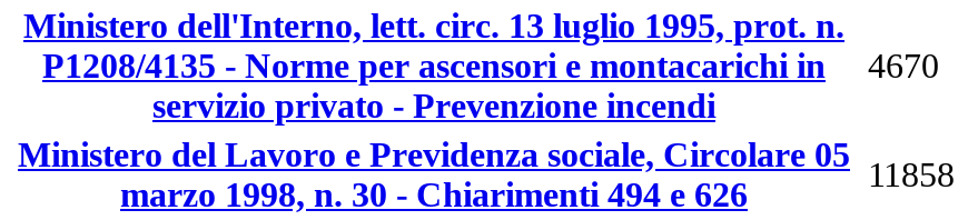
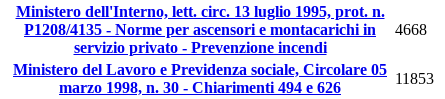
- P1208/4135 - Norme per ascensori e montacarichi in 4670
+ P1208/4135 - Norme per ascensori e montacarichi in 4668

- 11858
+ 11853
